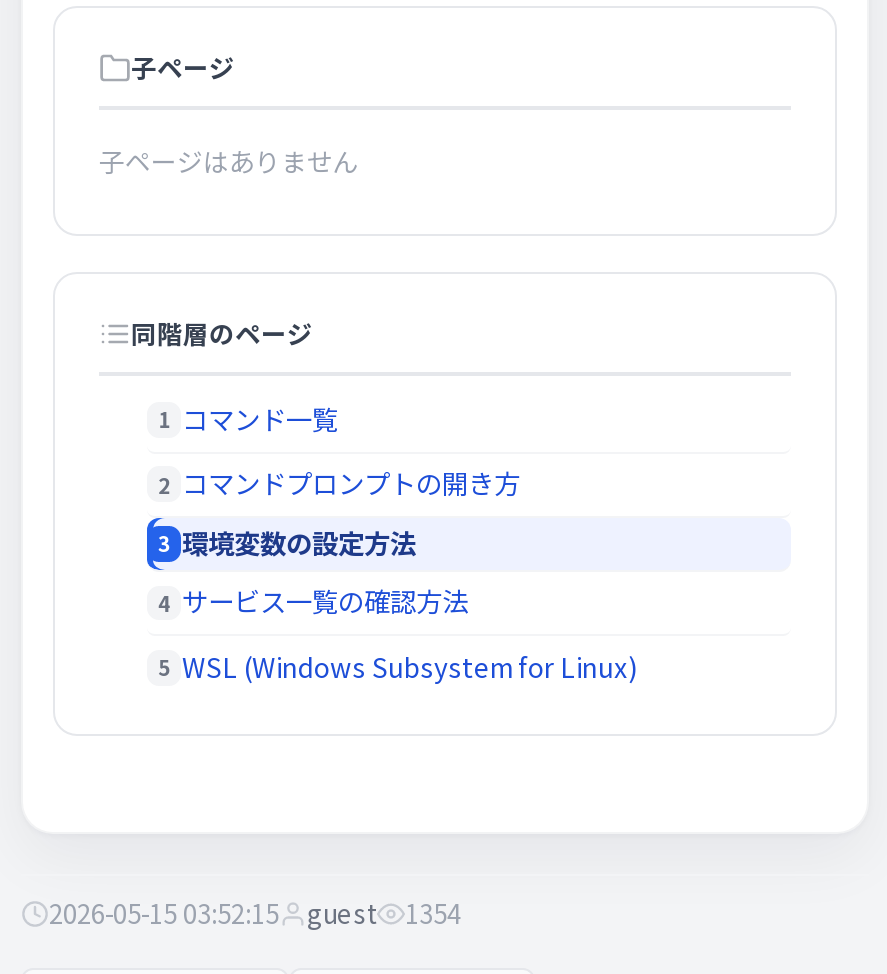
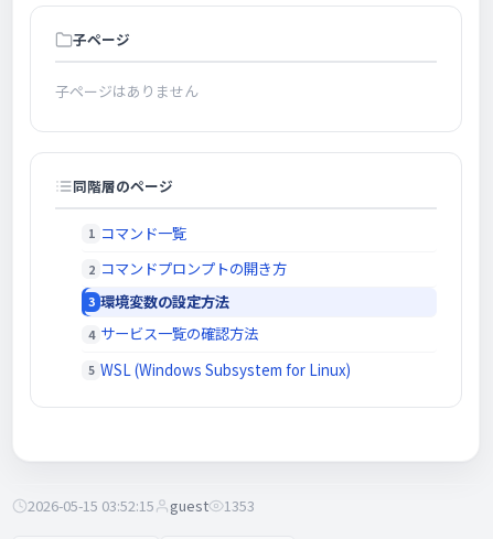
- 2026-05-15 03:52:15 guest 1354
+ 2026-05-15 03:52:15 guest 1353
